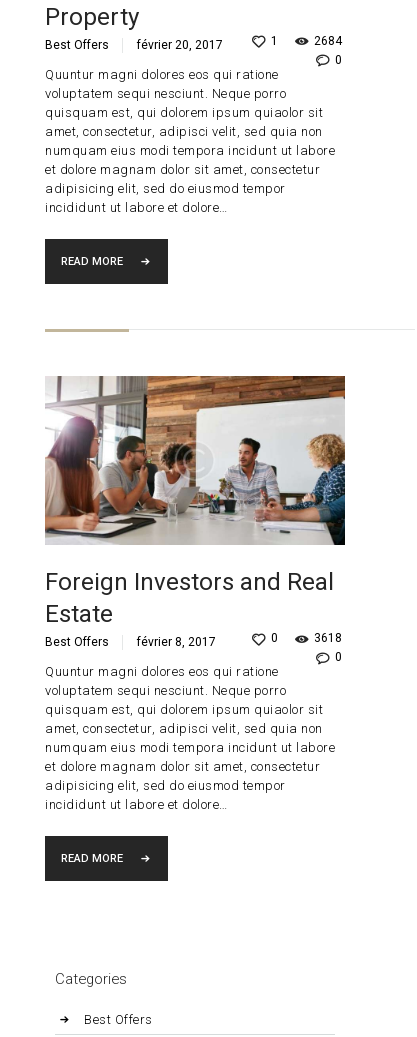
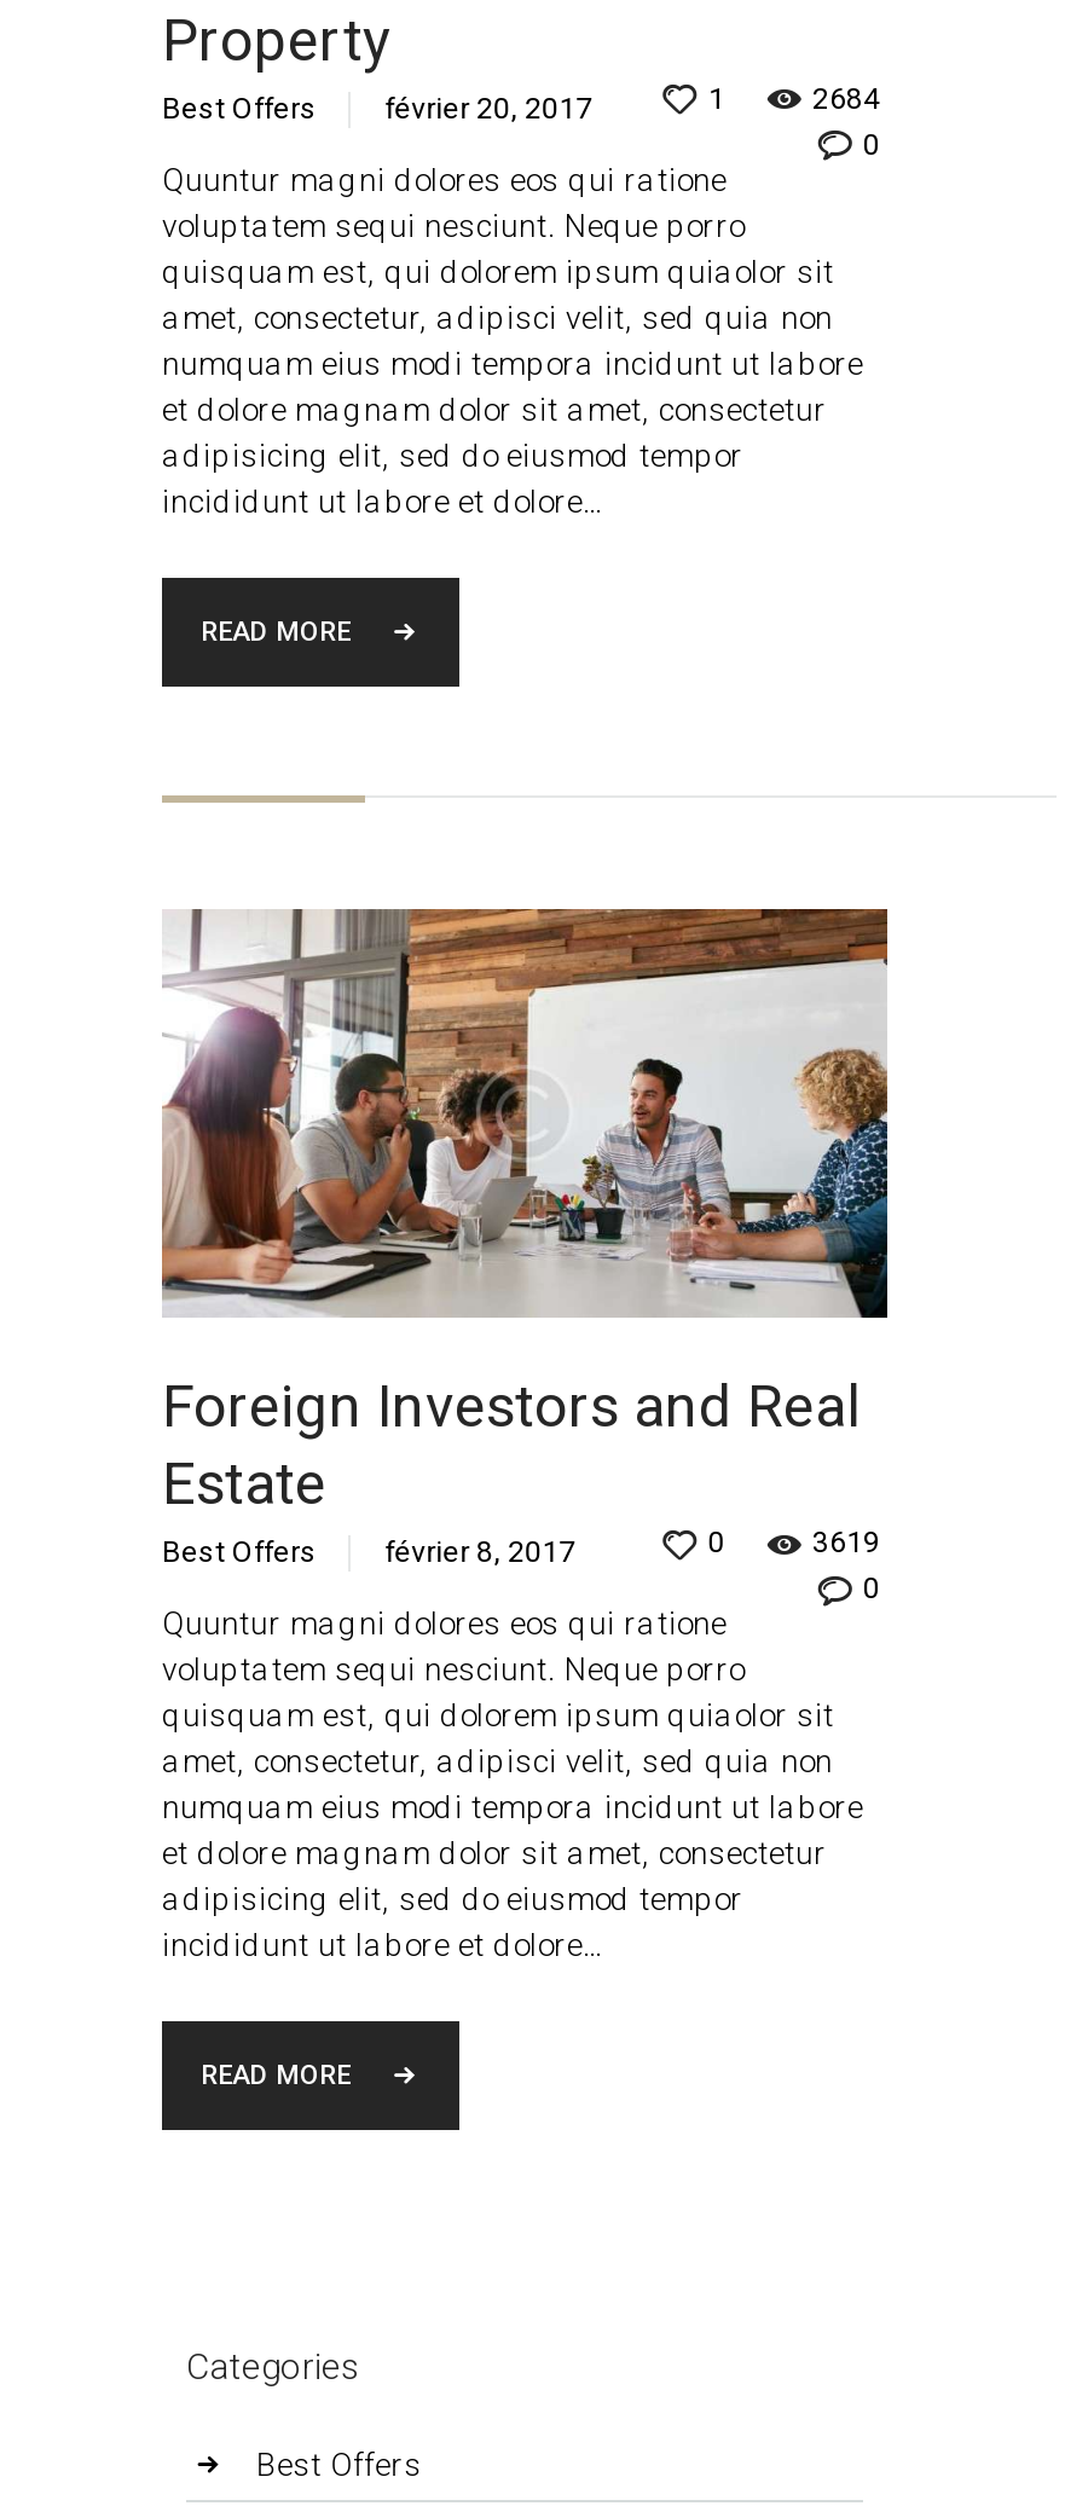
- 3618
+ 3619
